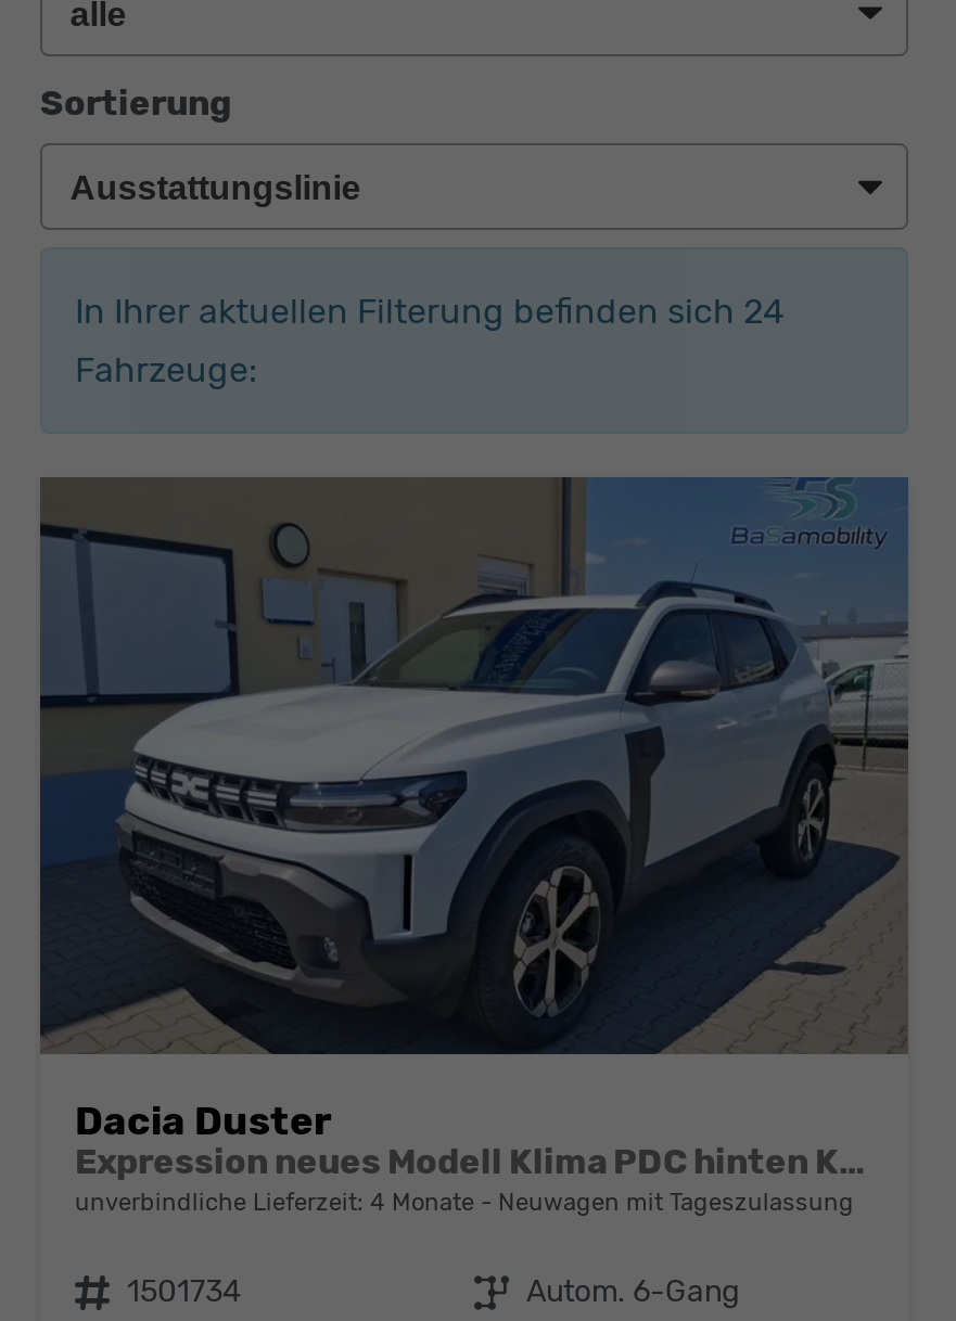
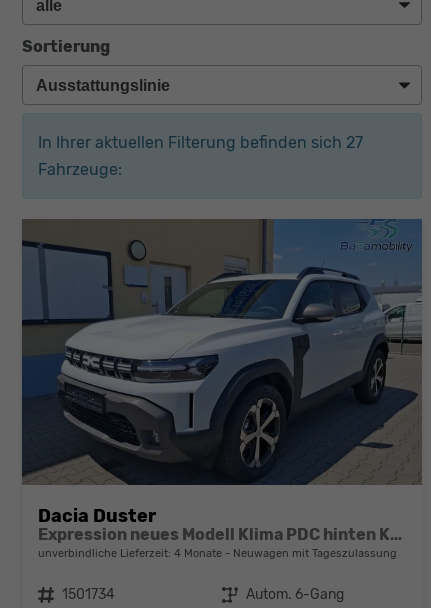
- In Ihrer aktuellen Filterung befinden sich 24
+ In Ihrer aktuellen Filterung befinden sich 27
